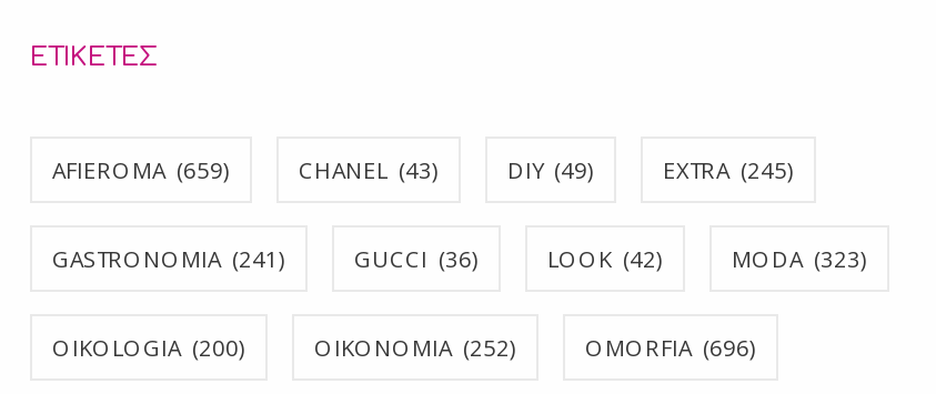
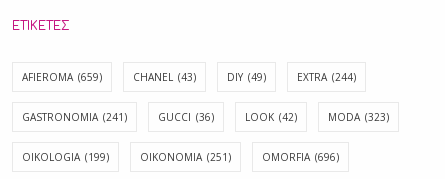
- EXTRA (245)
+ EXTRA (244)

- OIKOLOGIA (200)
+ OIKOLOGIA (199)

- OIKONOMIA (252)
+ OIKONOMIA (251)
